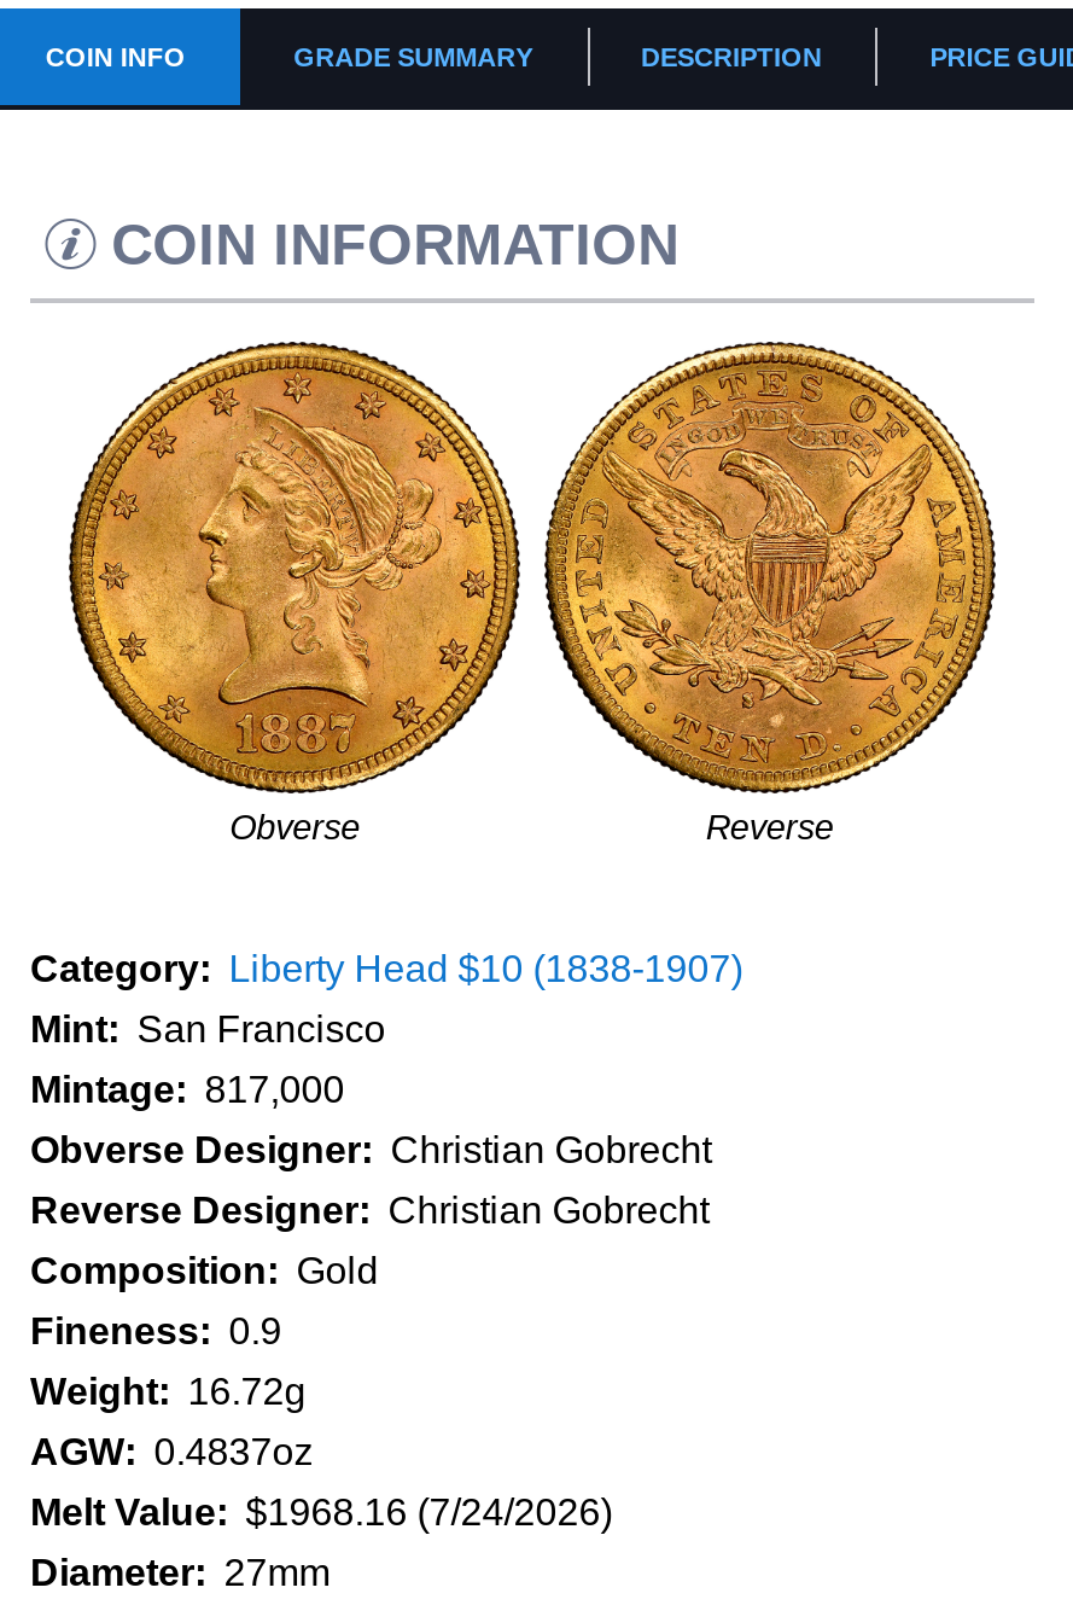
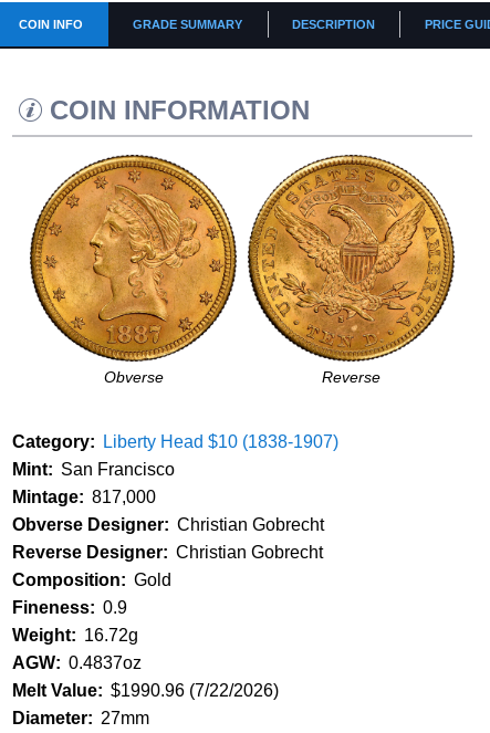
- Melt Value: $1968.16 (7/24/2026)
+ Melt Value: $1990.96 (7/22/2026)
